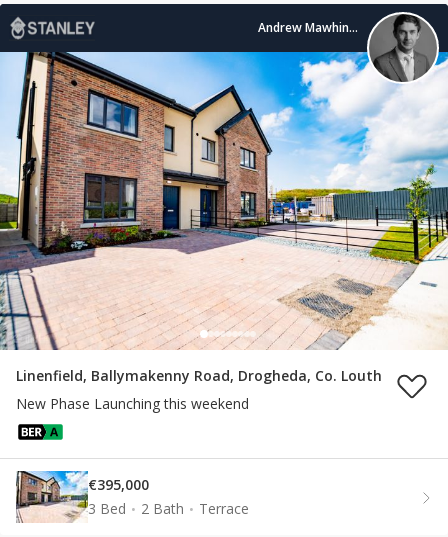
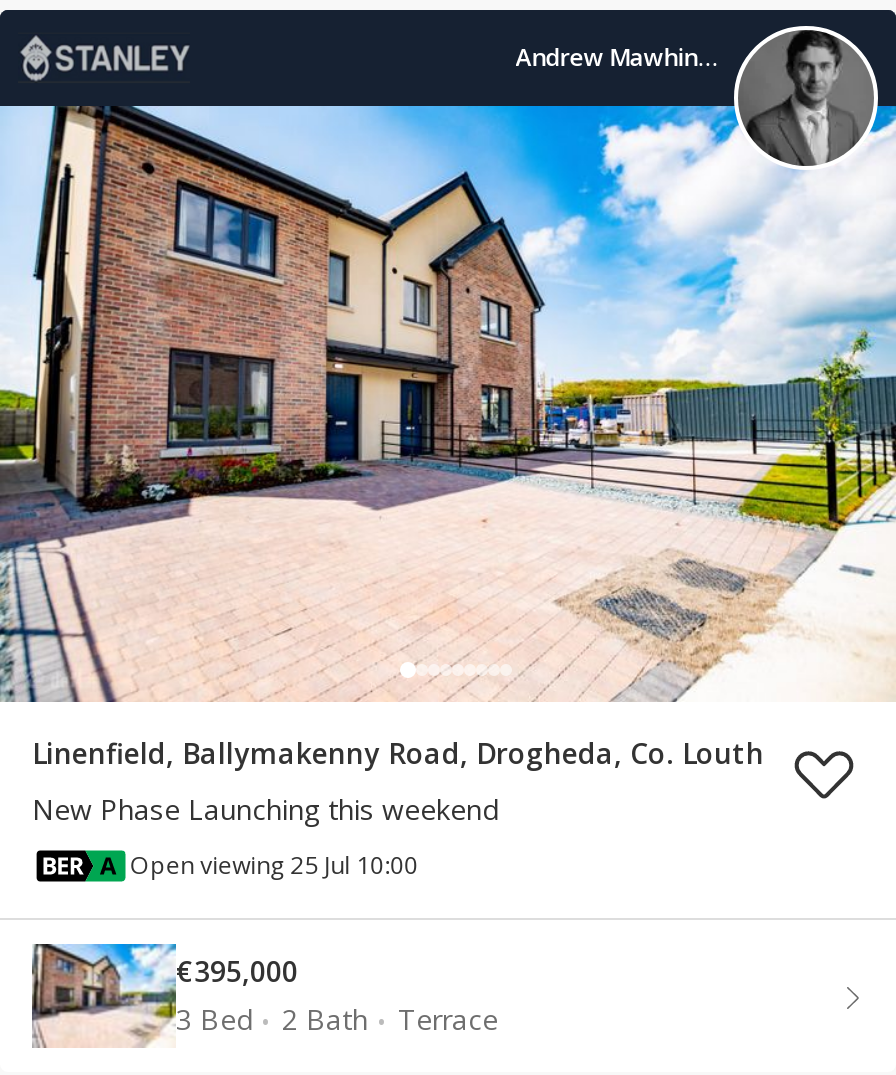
+ Open viewing 25 Jul 10:00
